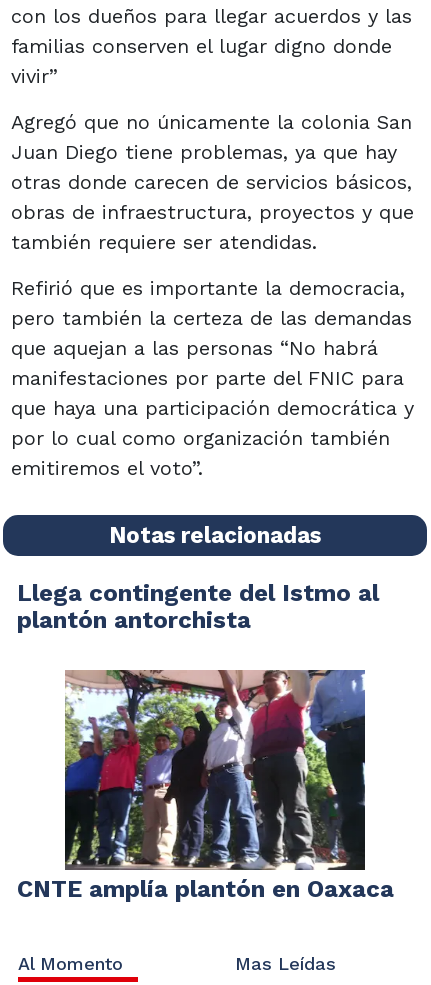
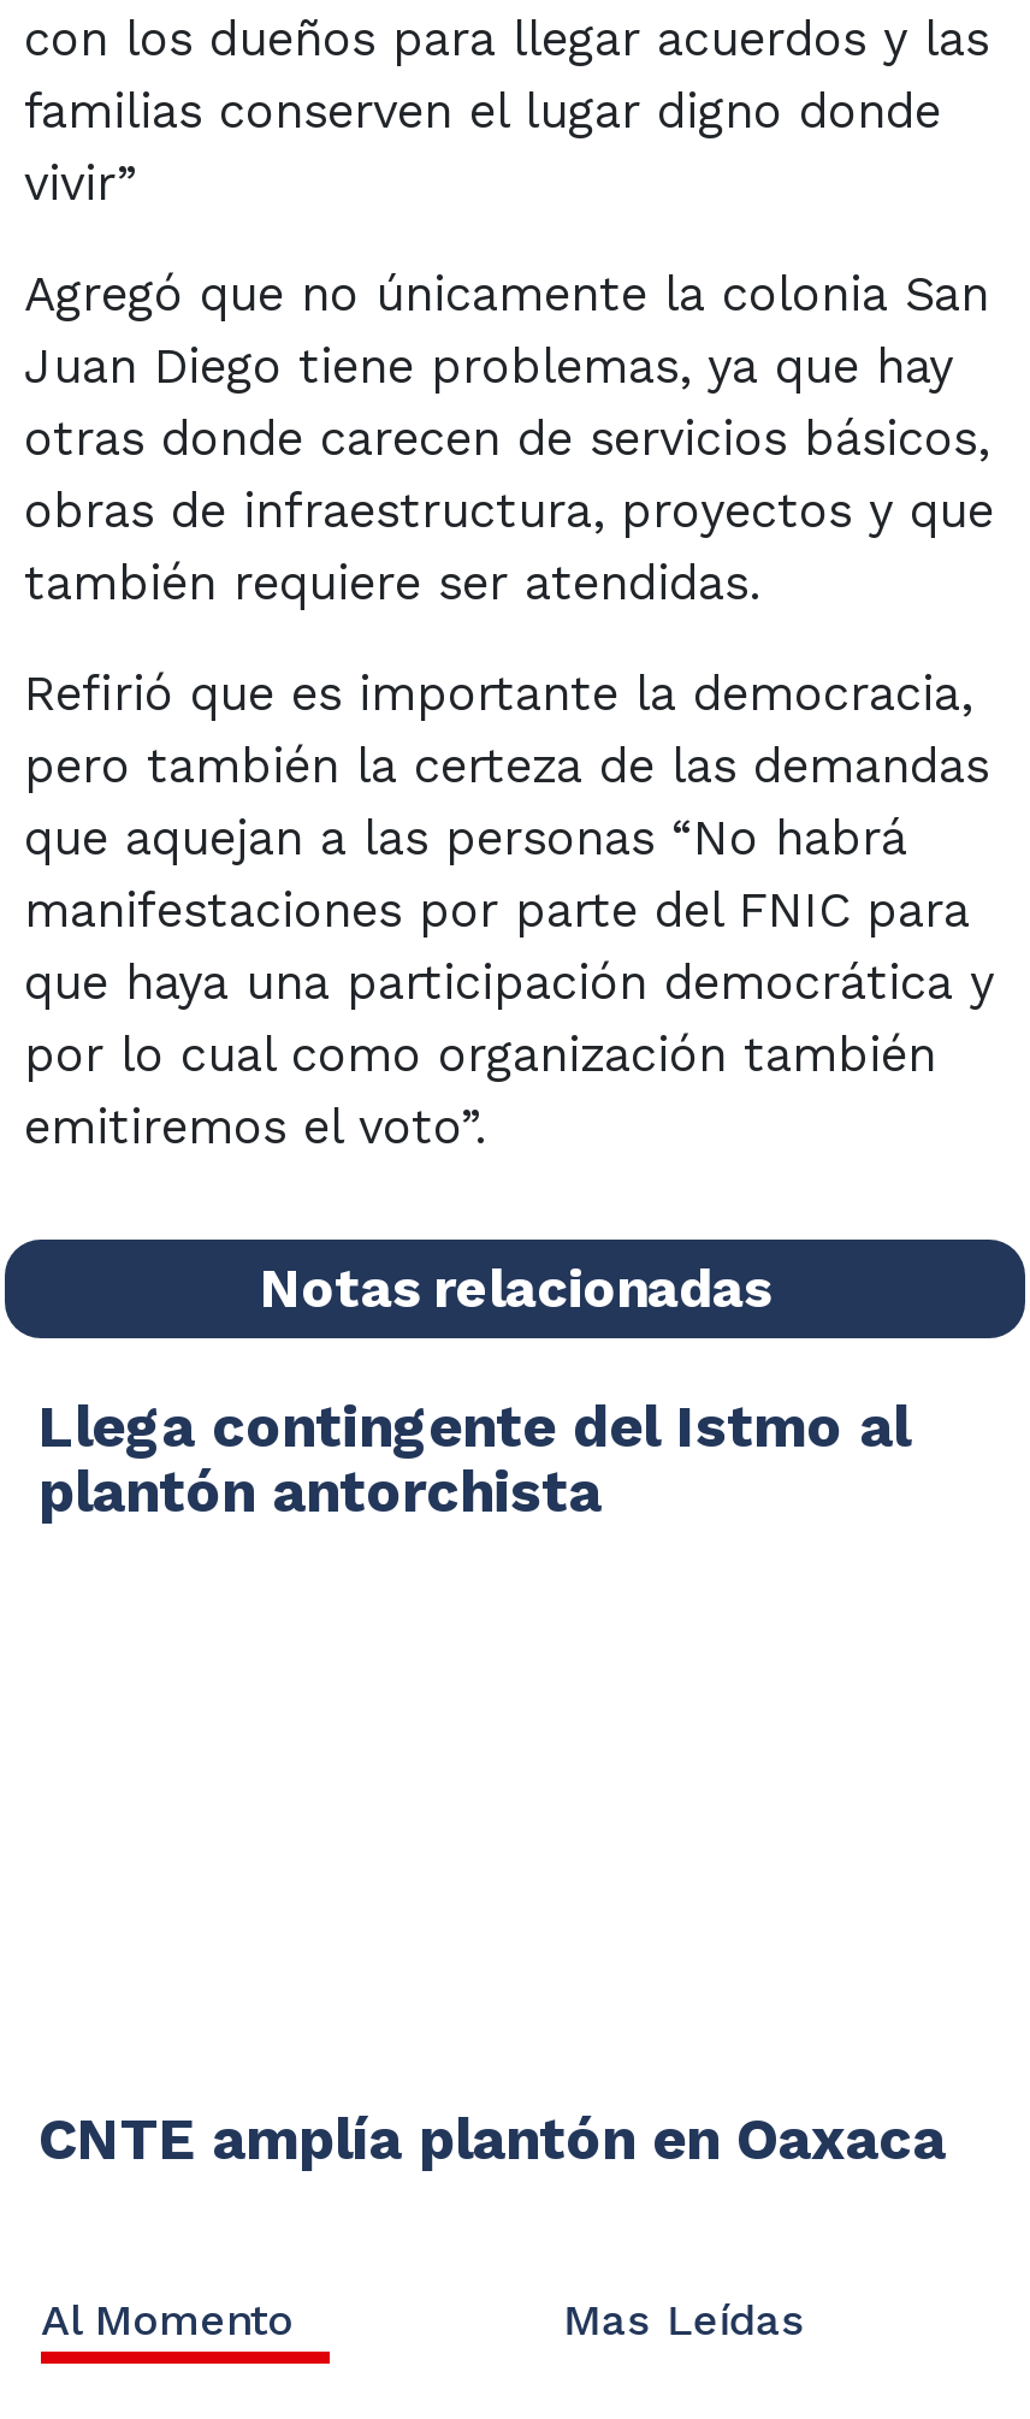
- [image]
